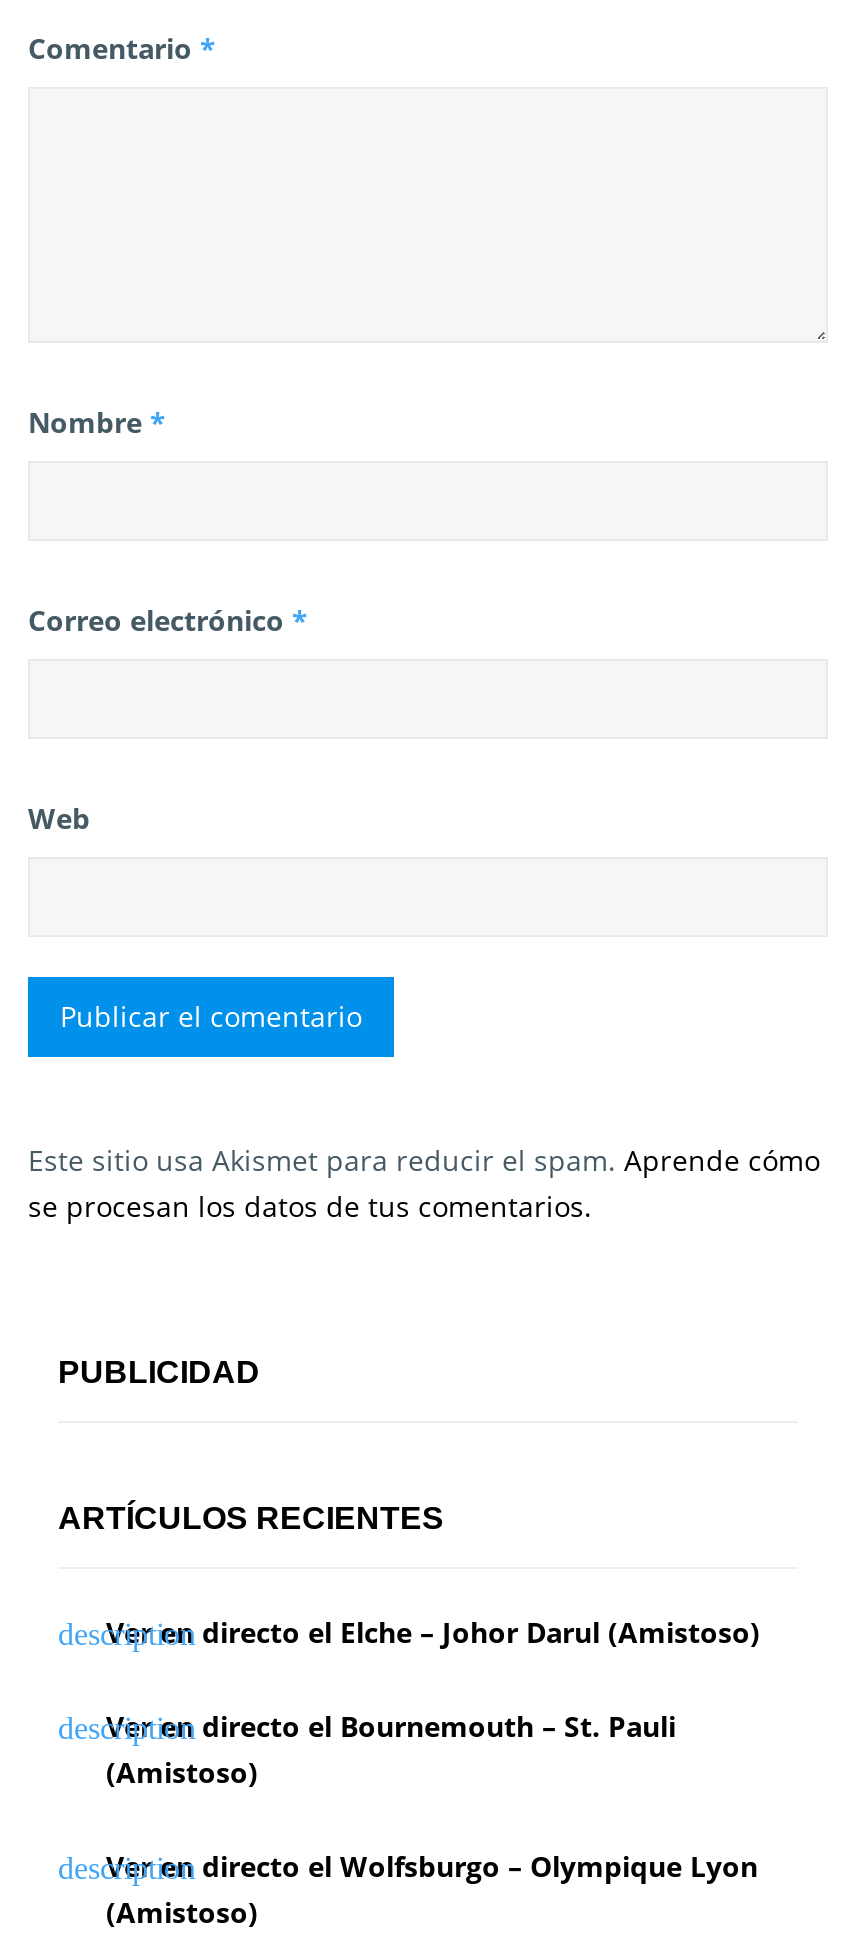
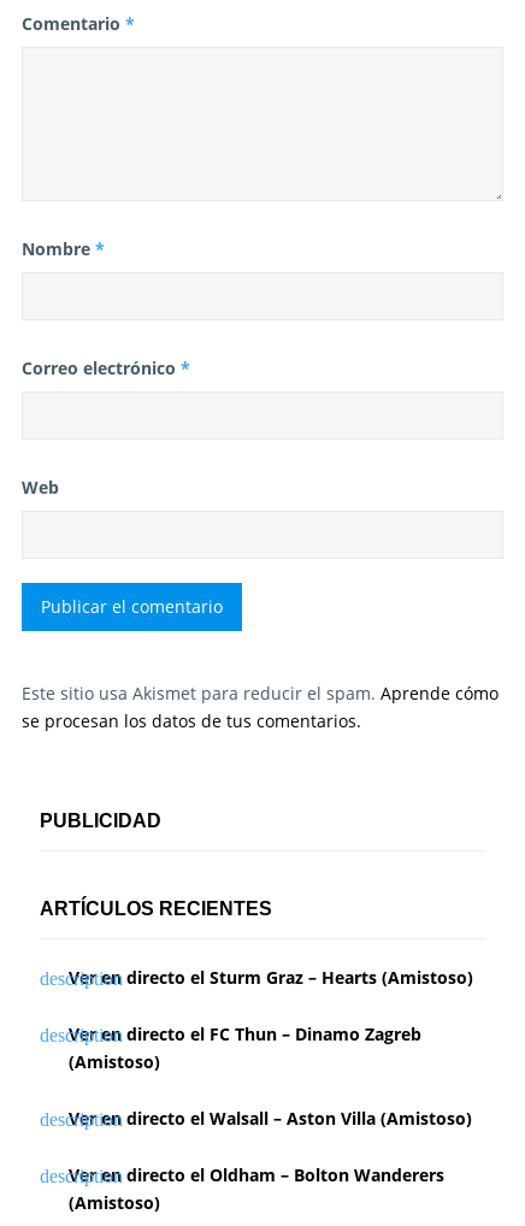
- Ver en directo el Elche – Johor Darul (Amistoso)
+ Ver en directo el Sturm Graz – Hearts (Amistoso)

- Ver en directo el Bournemouth – St. Pauli
+ Ver en directo el FC Thun – Dinamo Zagreb

- Ver en directo el Wolfsburgo – Olympique Lyon
+ Ver en directo el Walsall – Aston Villa (Amistoso)
+ Ver en directo el Oldham – Bolton Wanderers
